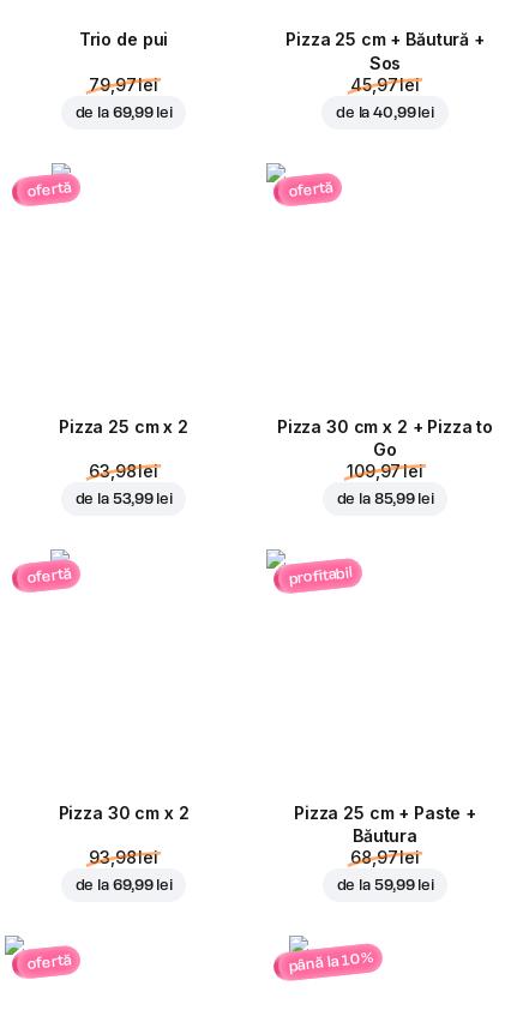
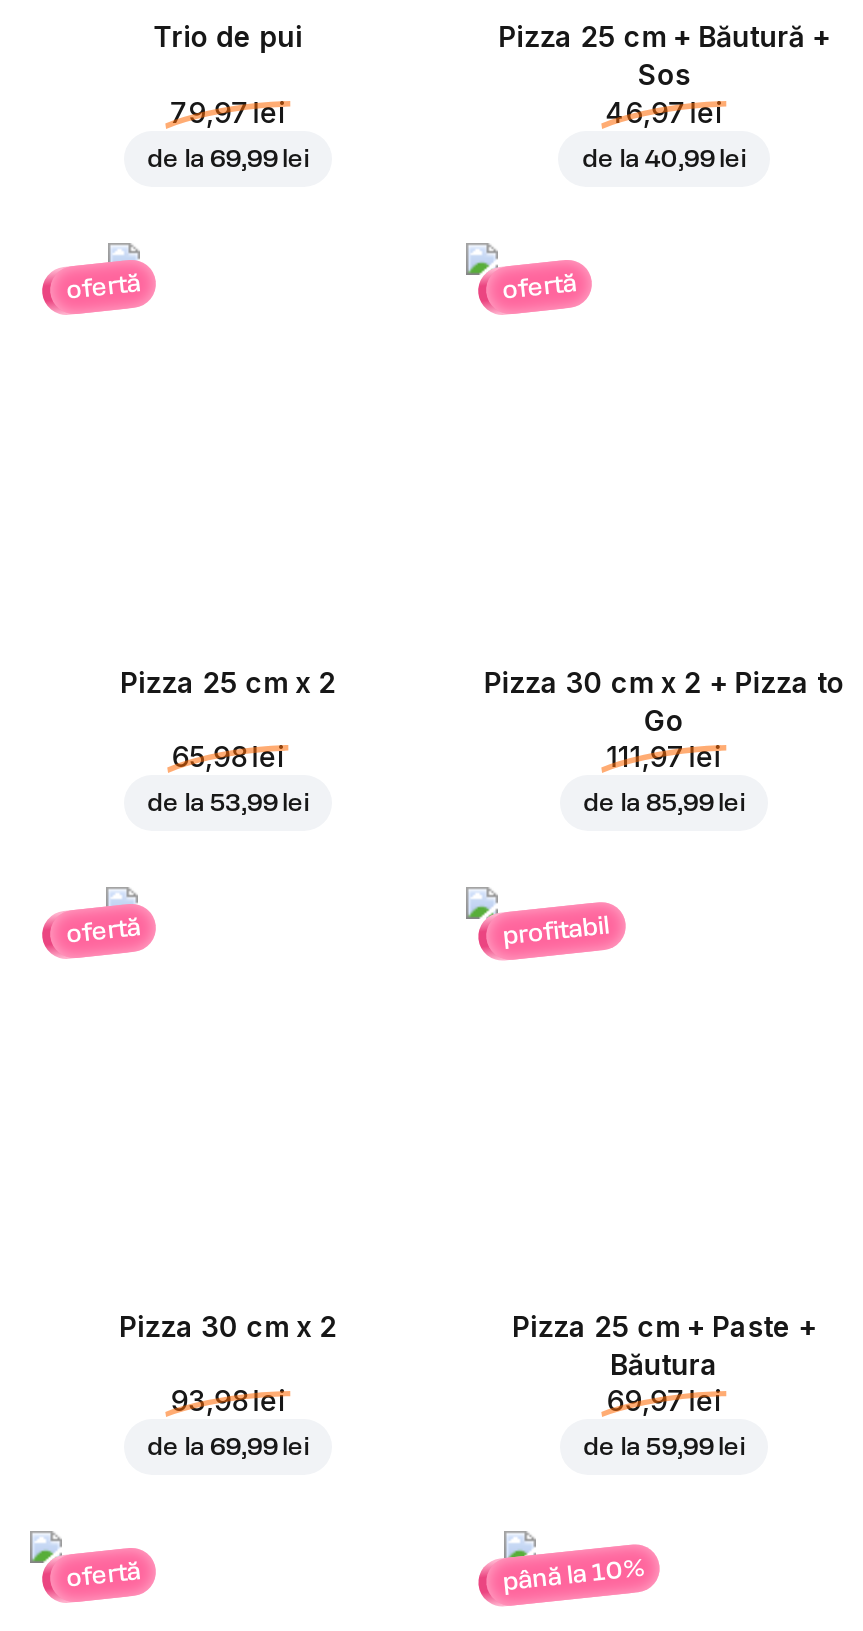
- 45,97 lei
+ 46,97 lei

- 63,98 lei
+ 65,98 lei

- 109,97 lei
+ 111,97 lei

- 68,97 lei
+ 69,97 lei
